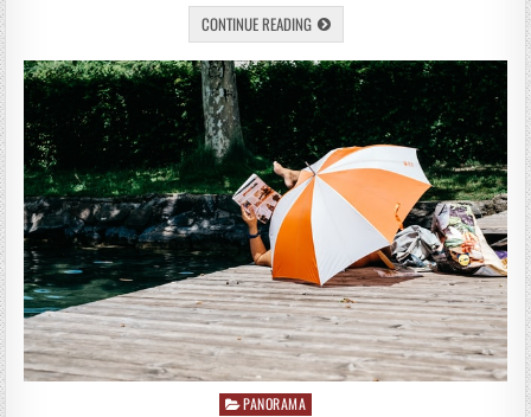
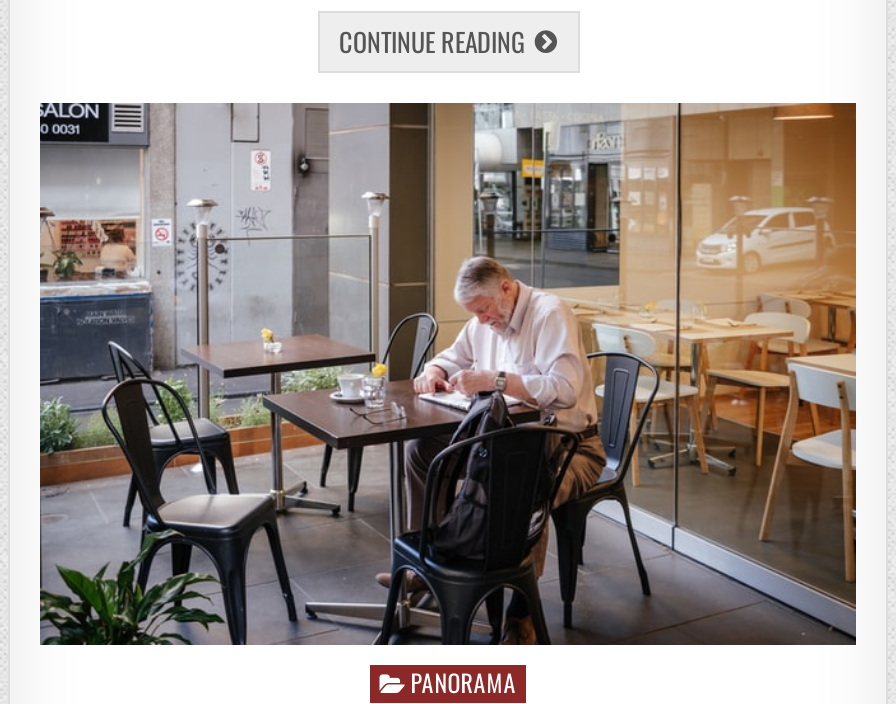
- [image]
+ [image]
